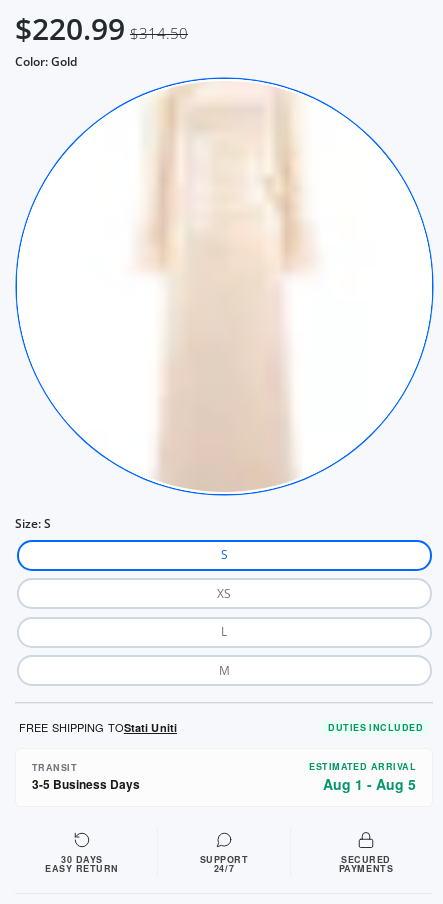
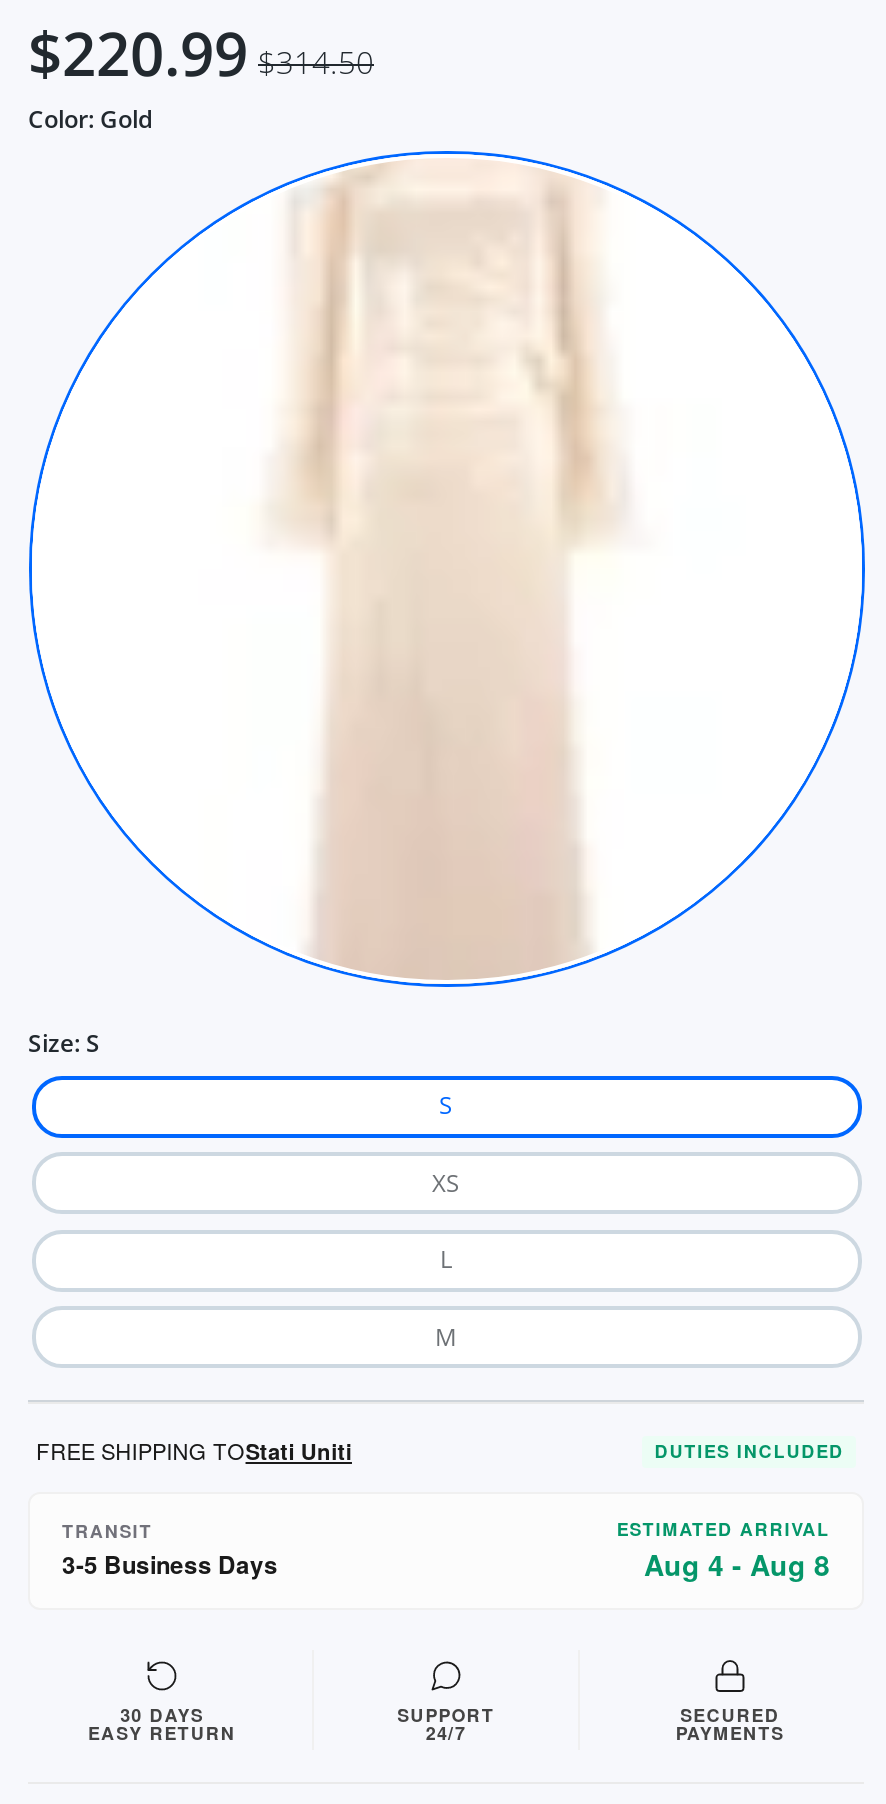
- Aug 1 - Aug 5
+ Aug 4 - Aug 8
